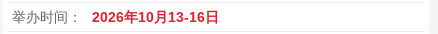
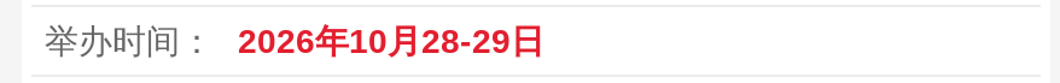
- 举办时间： 2026年10月13-16日
+ 举办时间： 2026年10月28-29日
